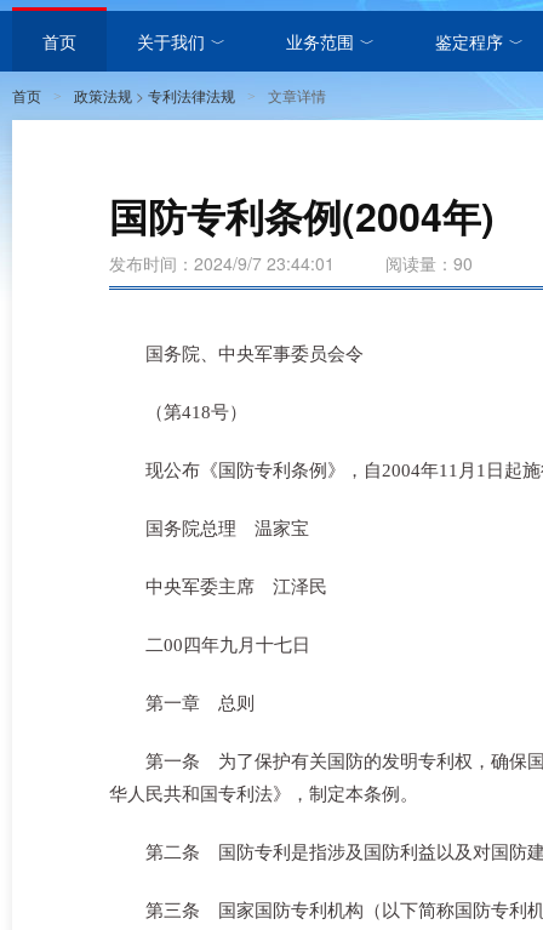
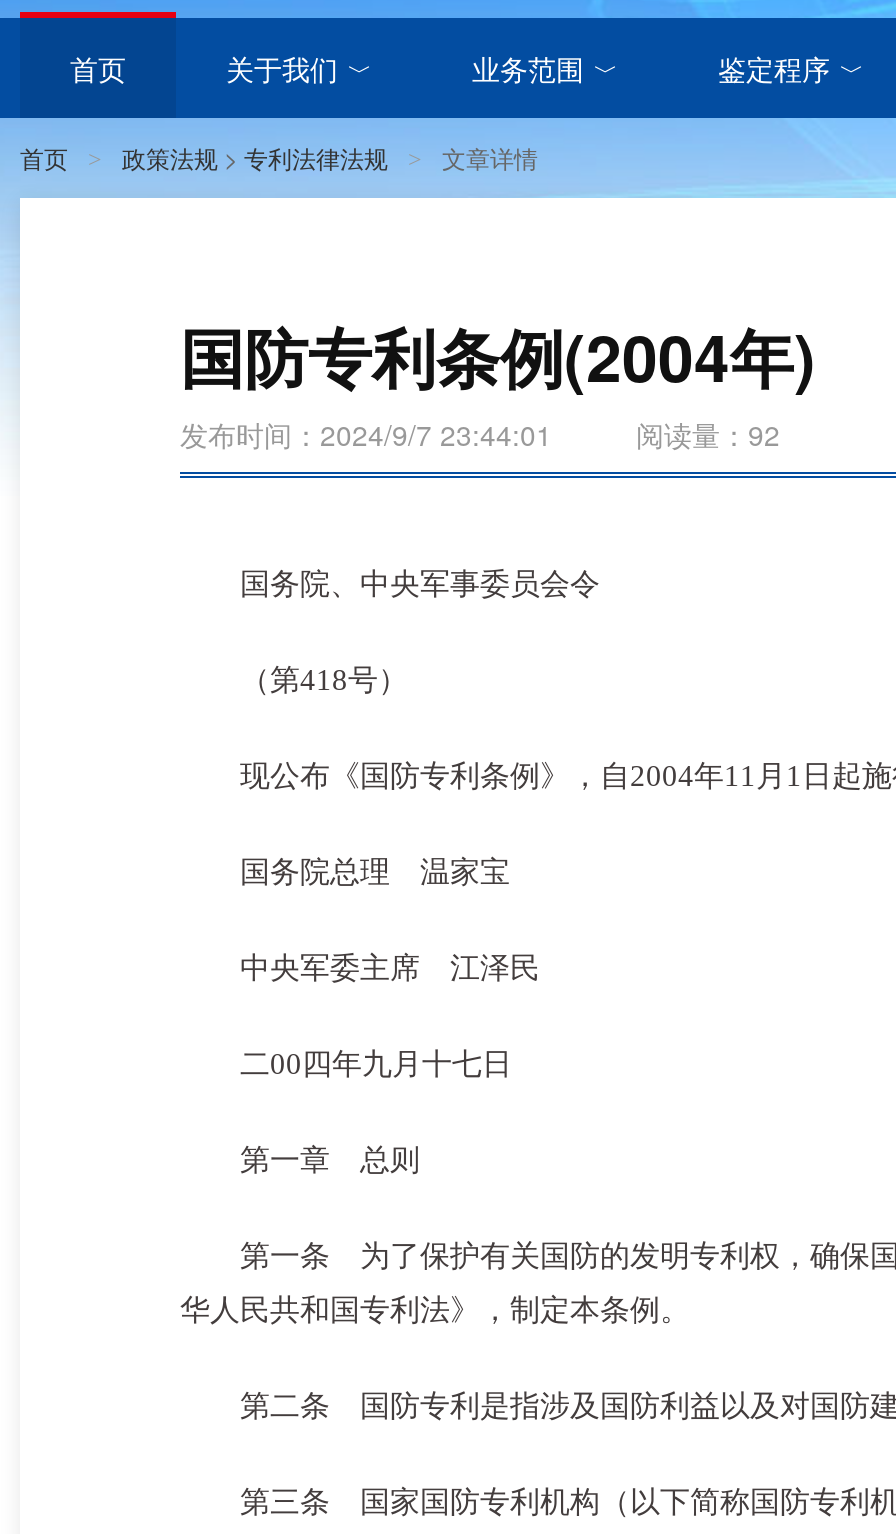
- 发布时间：2024/9/7 23:44:01 阅读量：90
+ 发布时间：2024/9/7 23:44:01 阅读量：92
